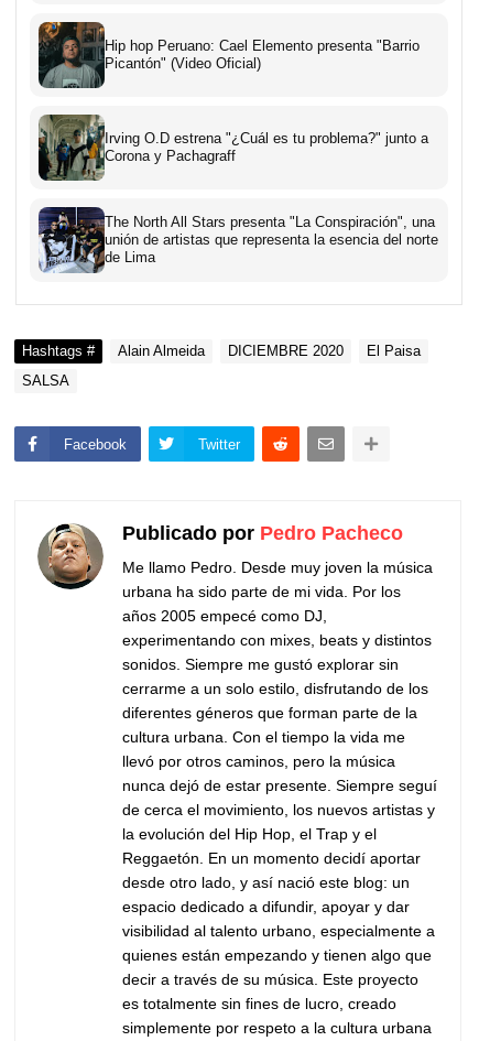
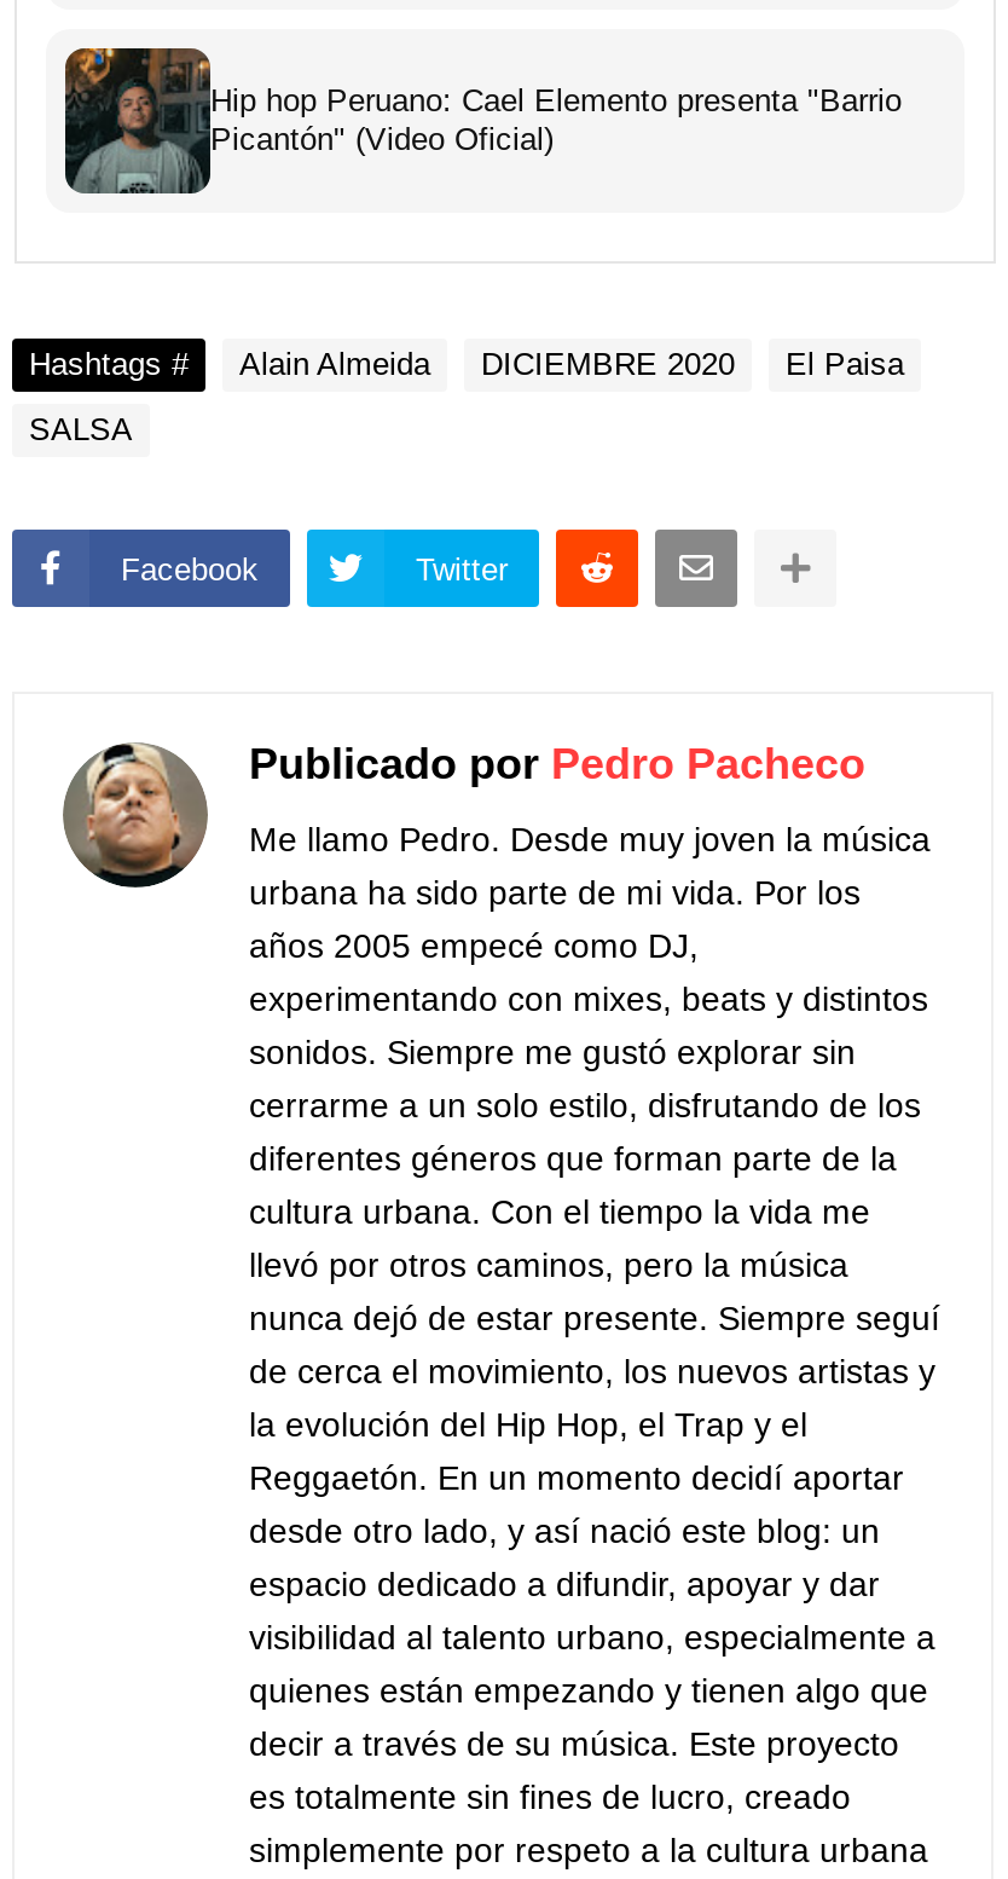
- [image]
- Irving O.D estrena "¿Cuál es tu problema?" junto a
- Corona y Pachagraff

- [image]
- The North All Stars presenta "La Conspiración", una
- unión de artistas que representa la esencia del norte
- de Lima
